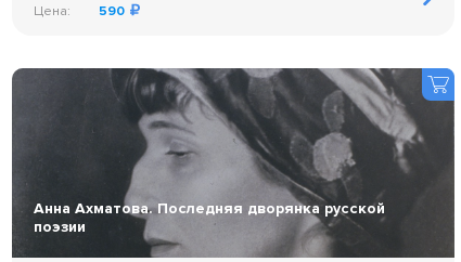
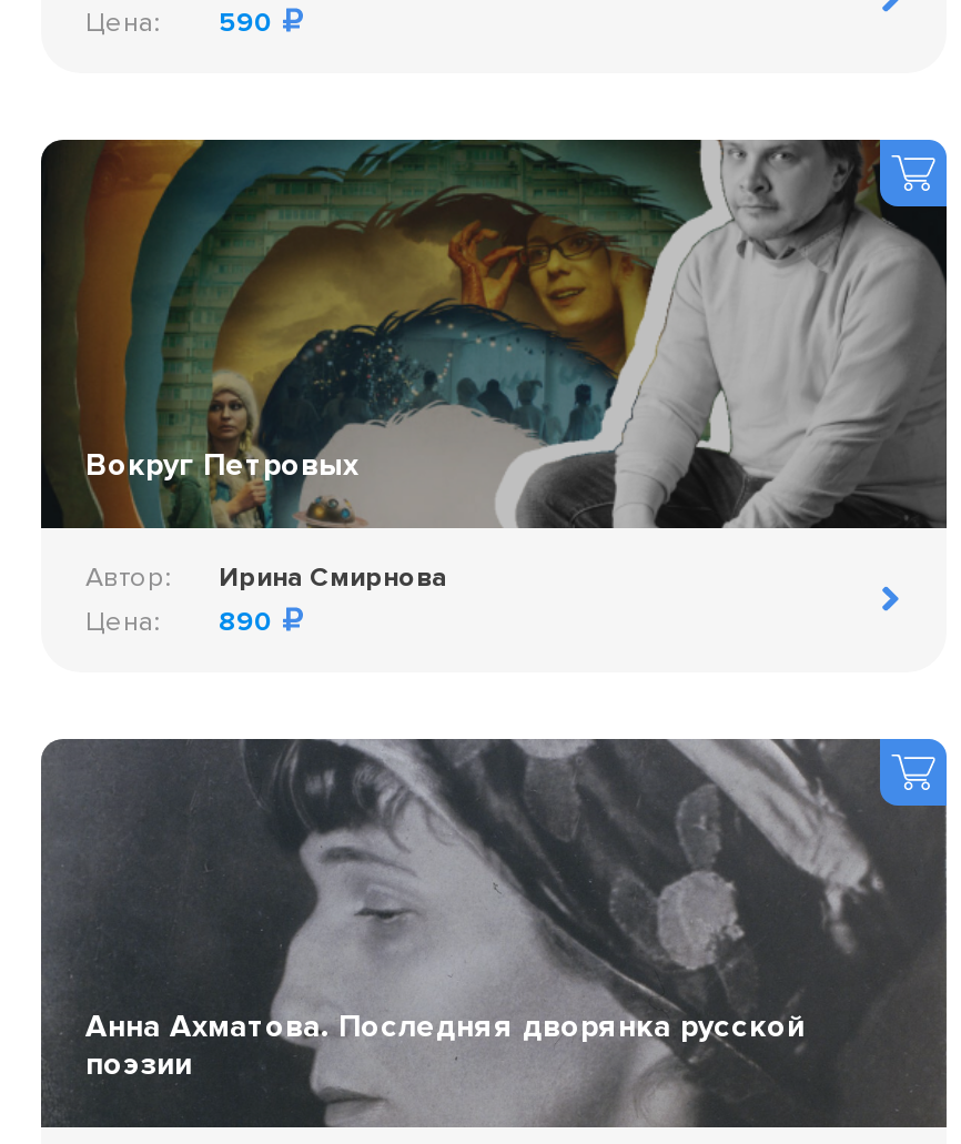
+ [image]
+ Вокруг Петровых
+ Автор:
+ Ирина Смирнова
+ Цена:
+ 890
